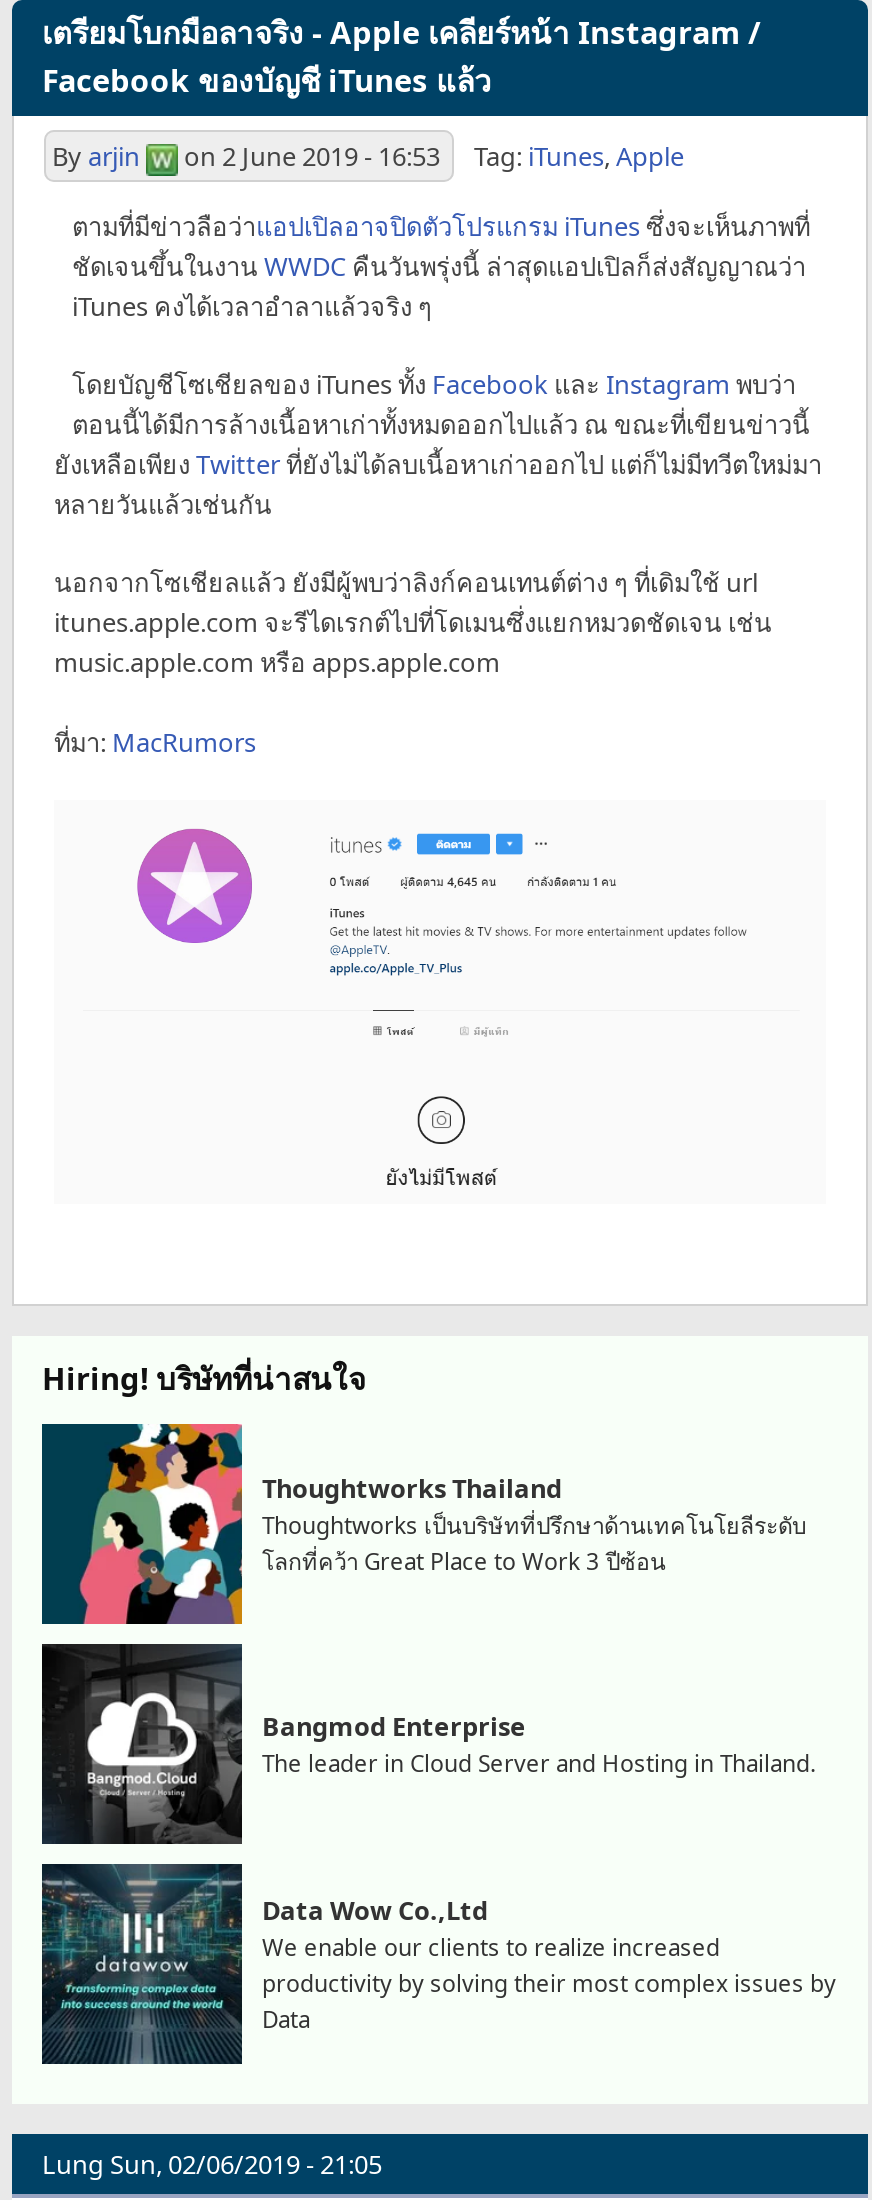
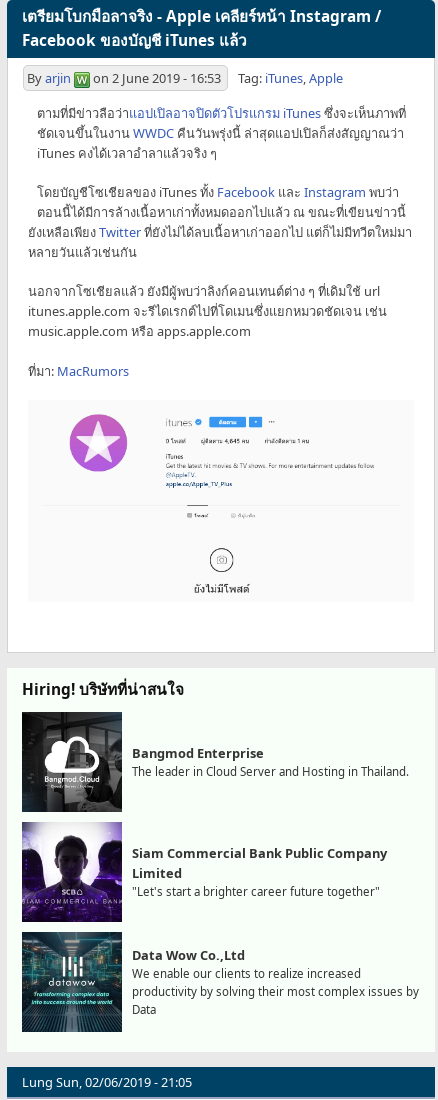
- [image]
- Thoughtworks Thailand
- Thoughtworks เป็นบริษัทที่ปรึกษาด้านเทคโนโยลีระดับ
- โลกที่คว้า Great Place to Work 3 ปีซ้อน

moved up: Bangmod Enterprise | The leader in Cloud Server and Hosting in Thailand.

+ [image]
+ Siam Commercial Bank Public Company
+ Limited
+ "Let's start a brighter career future together"
